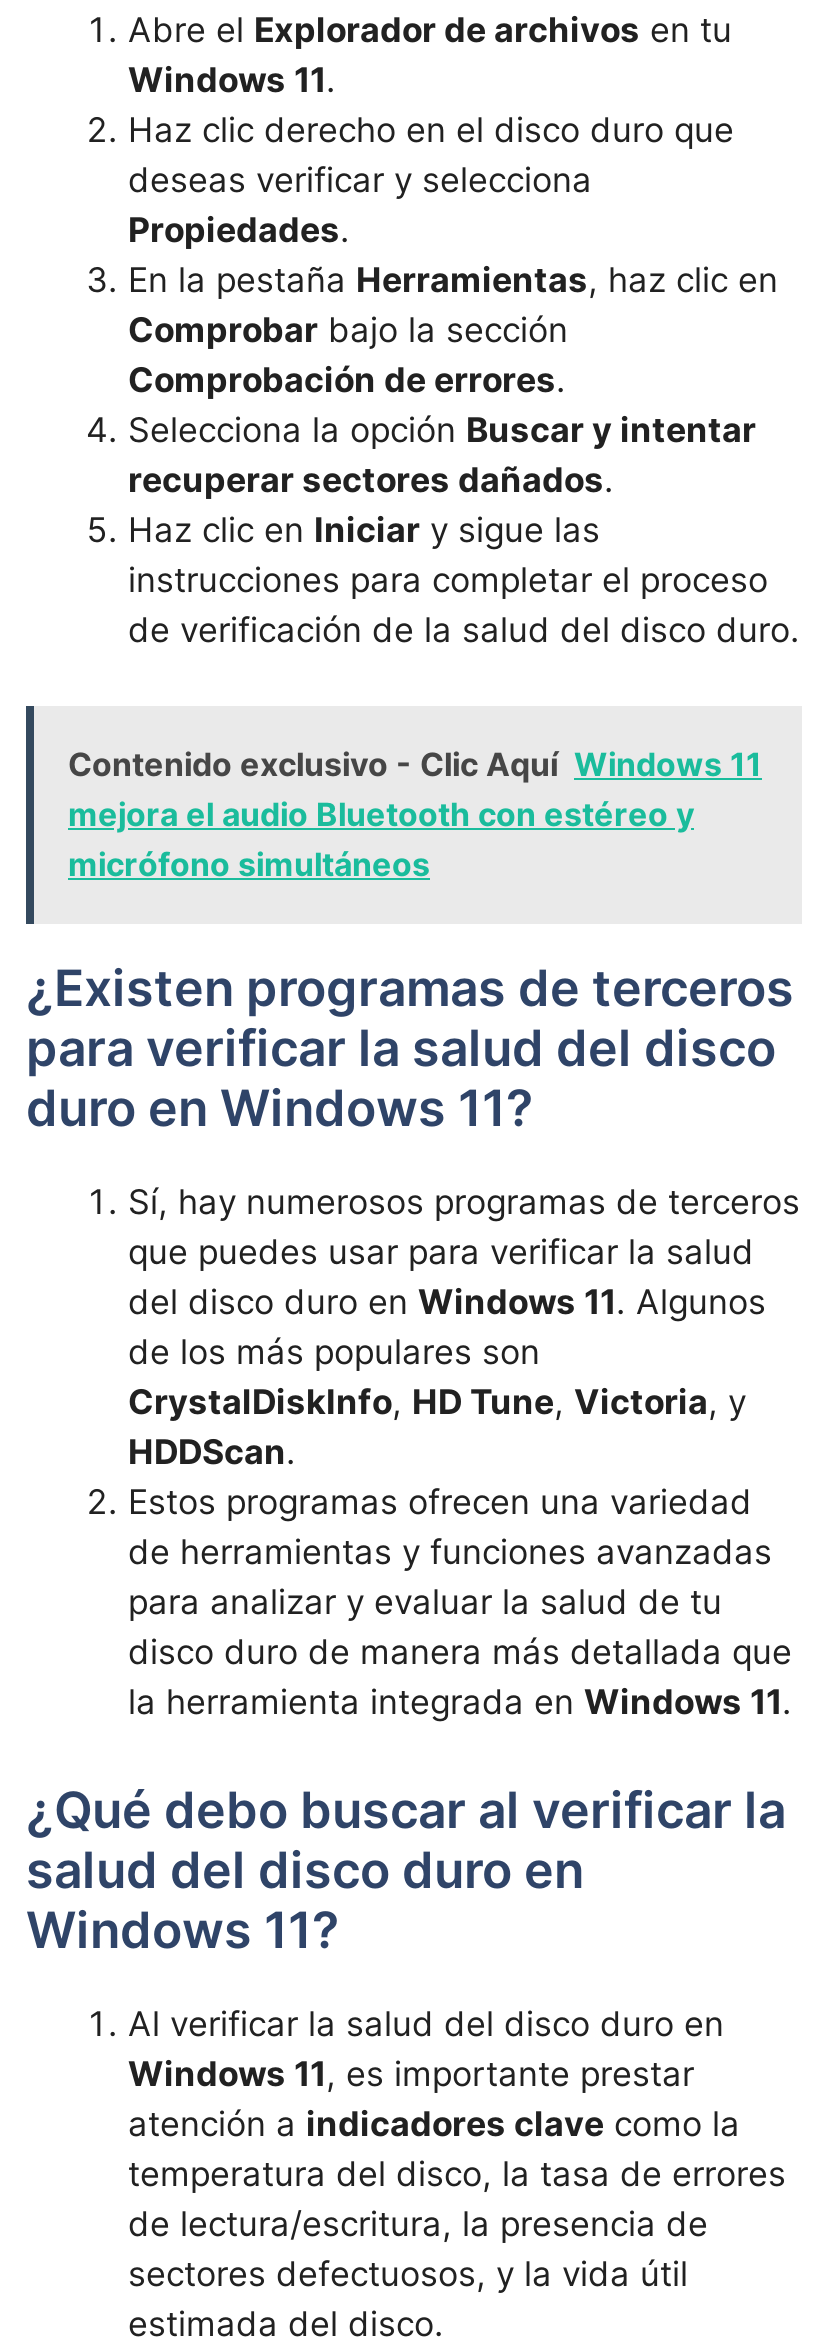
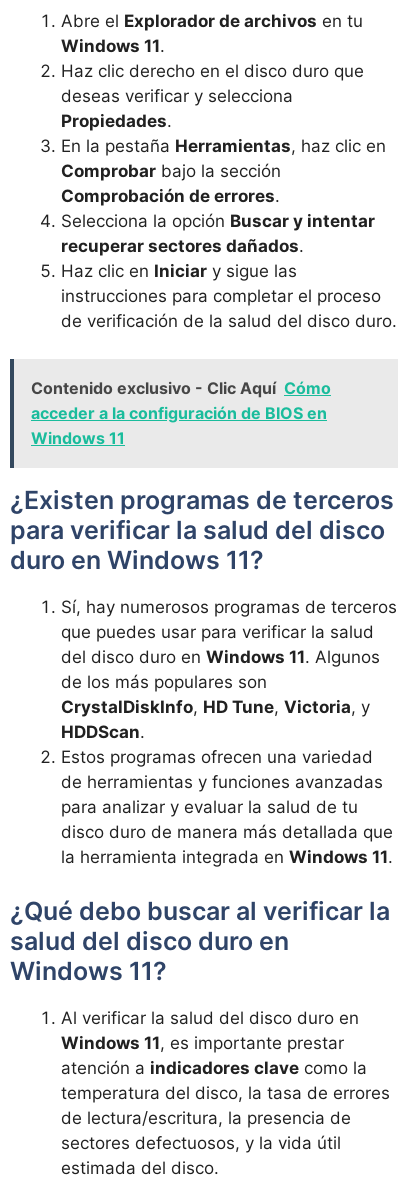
- Contenido exclusivo - Clic Aquí Windows 11
- mejora el audio Bluetooth con estéreo y
- micrófono simultáneos
+ Contenido exclusivo - Clic Aquí Cómo
+ acceder a la configuración de BIOS en
+ Windows 11
